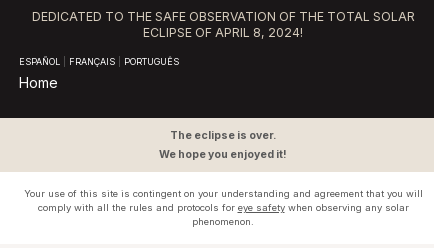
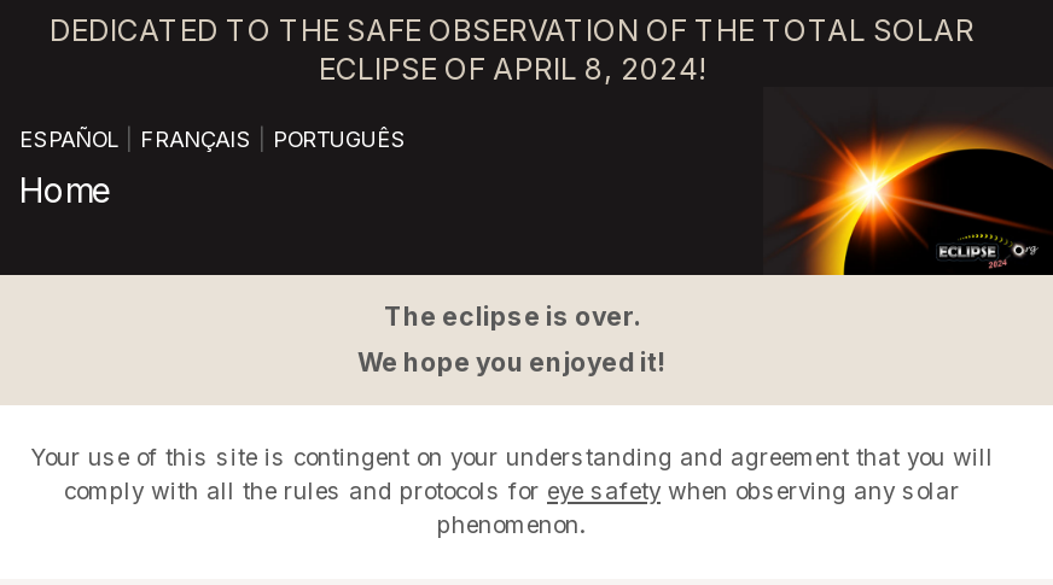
+ [image]
